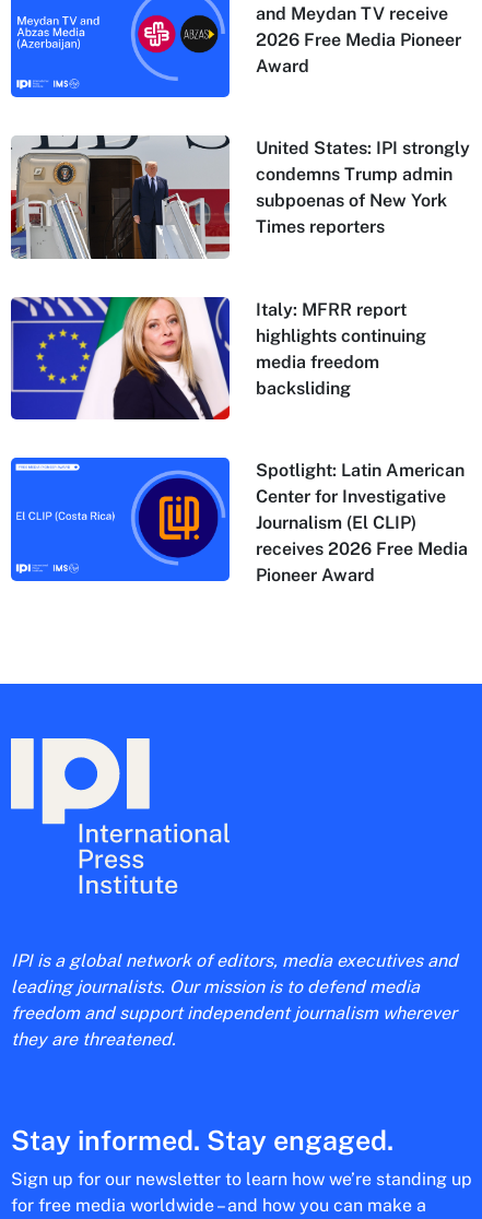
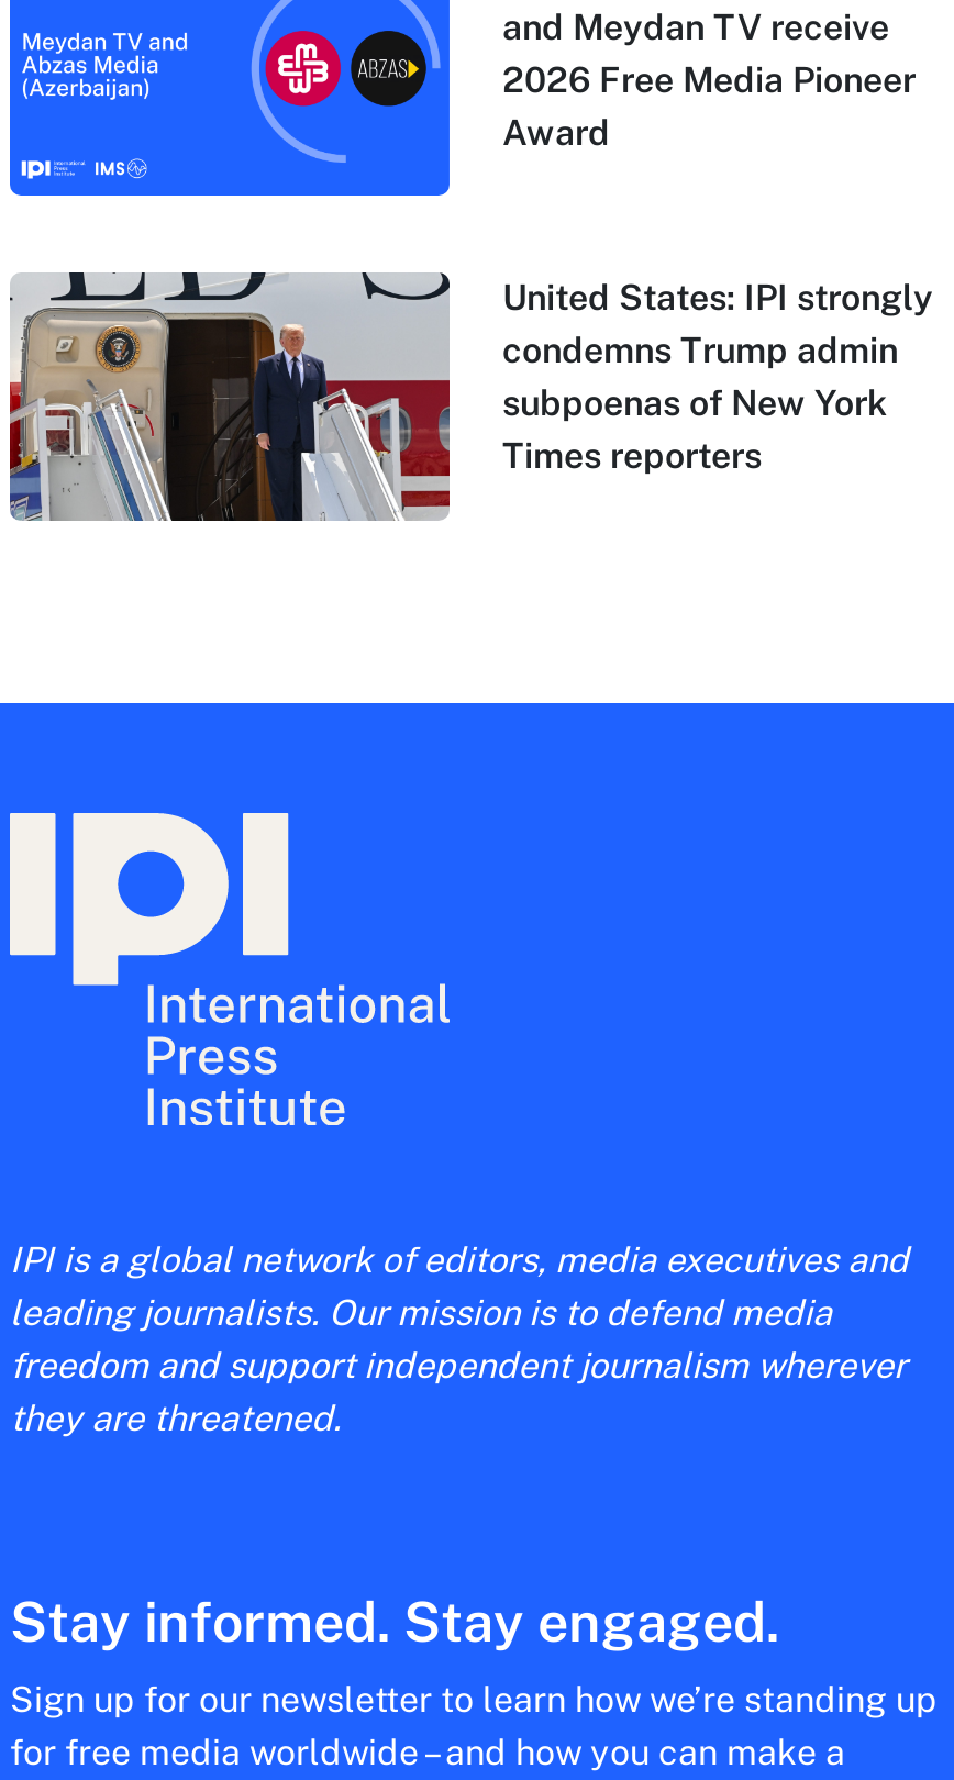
- [image]
- Italy: MFRR report
- highlights continuing
- media freedom
- backsliding

- [image]
- Spotlight: Latin American
- Center for Investigative
- Journalism (El CLIP)
- receives 2026 Free Media
- Pioneer Award
